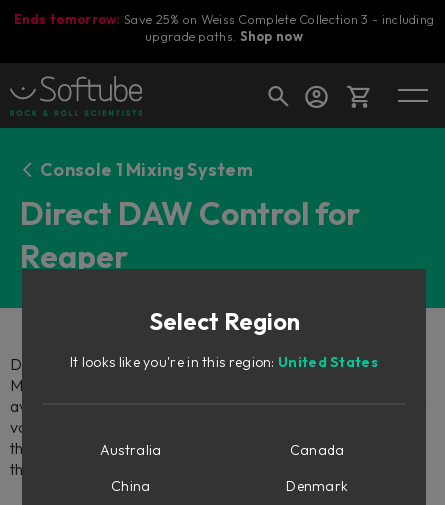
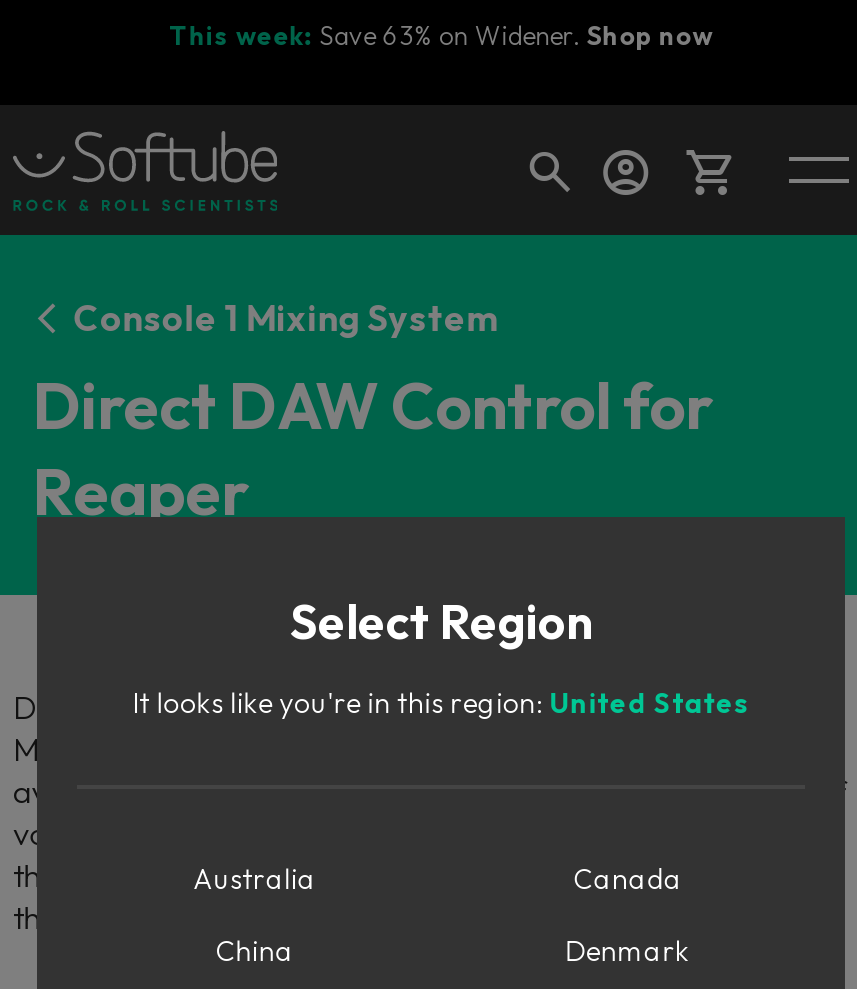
- Ends tomorrow: Save 25% on Weiss Complete Collection 3 - including
- upgrade paths. Shop now
+ This week: Save 63% on Widener. Shop now
